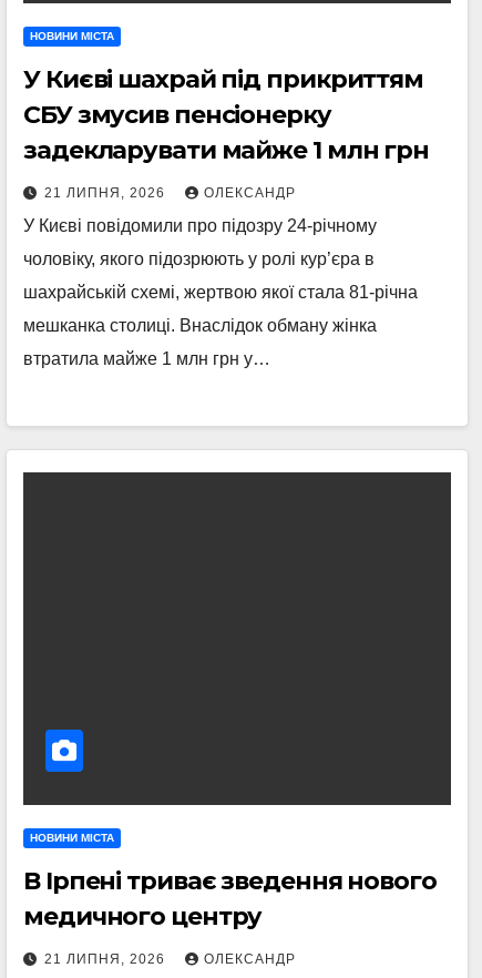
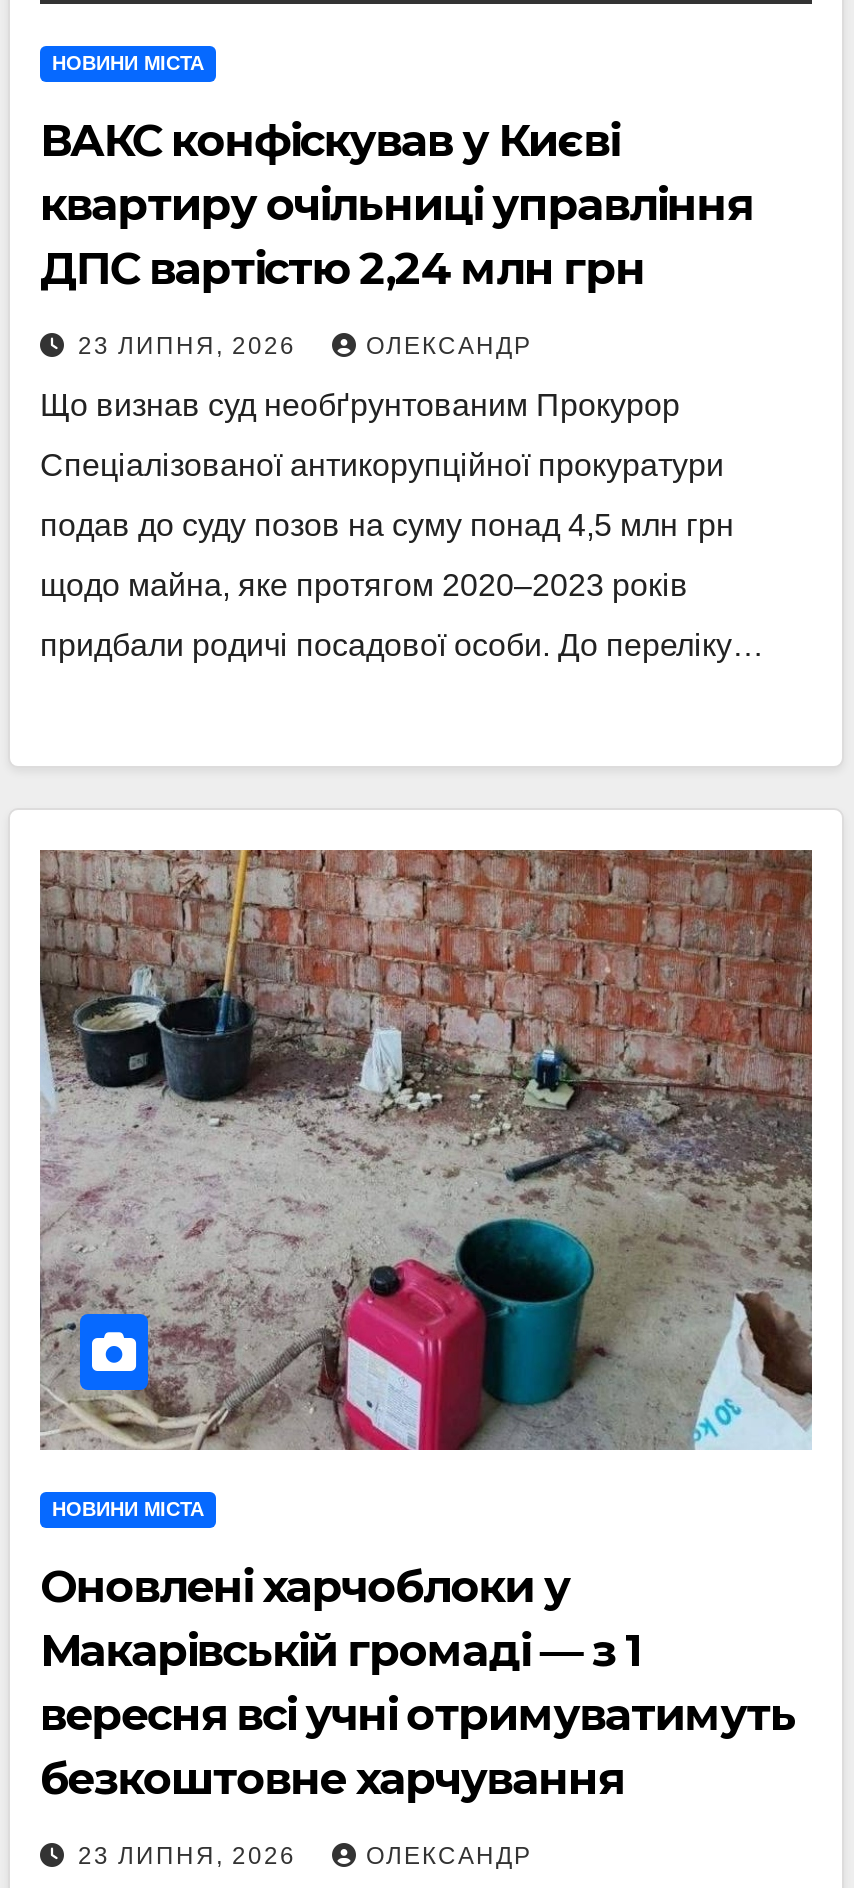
- У Києві шахрай під прикриттям
- СБУ змусив пенсіонерку
- задекларувати майже 1 млн грн
+ ВАКС конфіскував у Києві
+ квартиру очільниці управління
+ ДПС вартістю 2,24 млн грн

- 21 ЛИПНЯ, 2026
+ 23 ЛИПНЯ, 2026

+ [image]

- У Києві повідомили про підозру 24-річному
+ Що визнав суд необґрунтованим Прокурор

- чоловіку, якого підозрюють у ролі кур’єра в
+ Спеціалізованої антикорупційної прокуратури

- шахрайській схемі, жертвою якої стала 81-річна
+ подав до суду позов на суму понад 4,5 млн грн

- мешканка столиці. Внаслідок обману жінка
+ щодо майна, яке протягом 2020–2023 років

- втратила майже 1 млн грн у…
+ придбали родичі посадової особи. До переліку…

- В Ірпені триває зведення нового
- медичного центру
+ Оновлені харчоблоки у
+ Макарівській громаді — з 1
+ вересня всі учні отримуватимуть
+ безкоштовне харчування

- 21 ЛИПНЯ, 2026
+ 23 ЛИПНЯ, 2026
